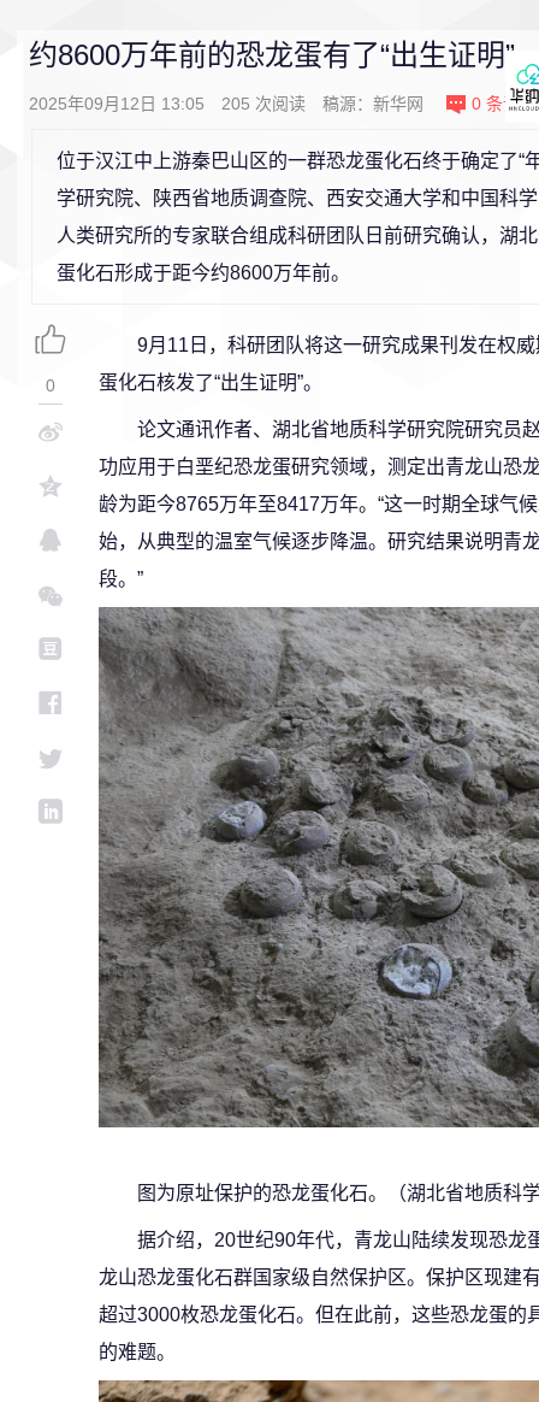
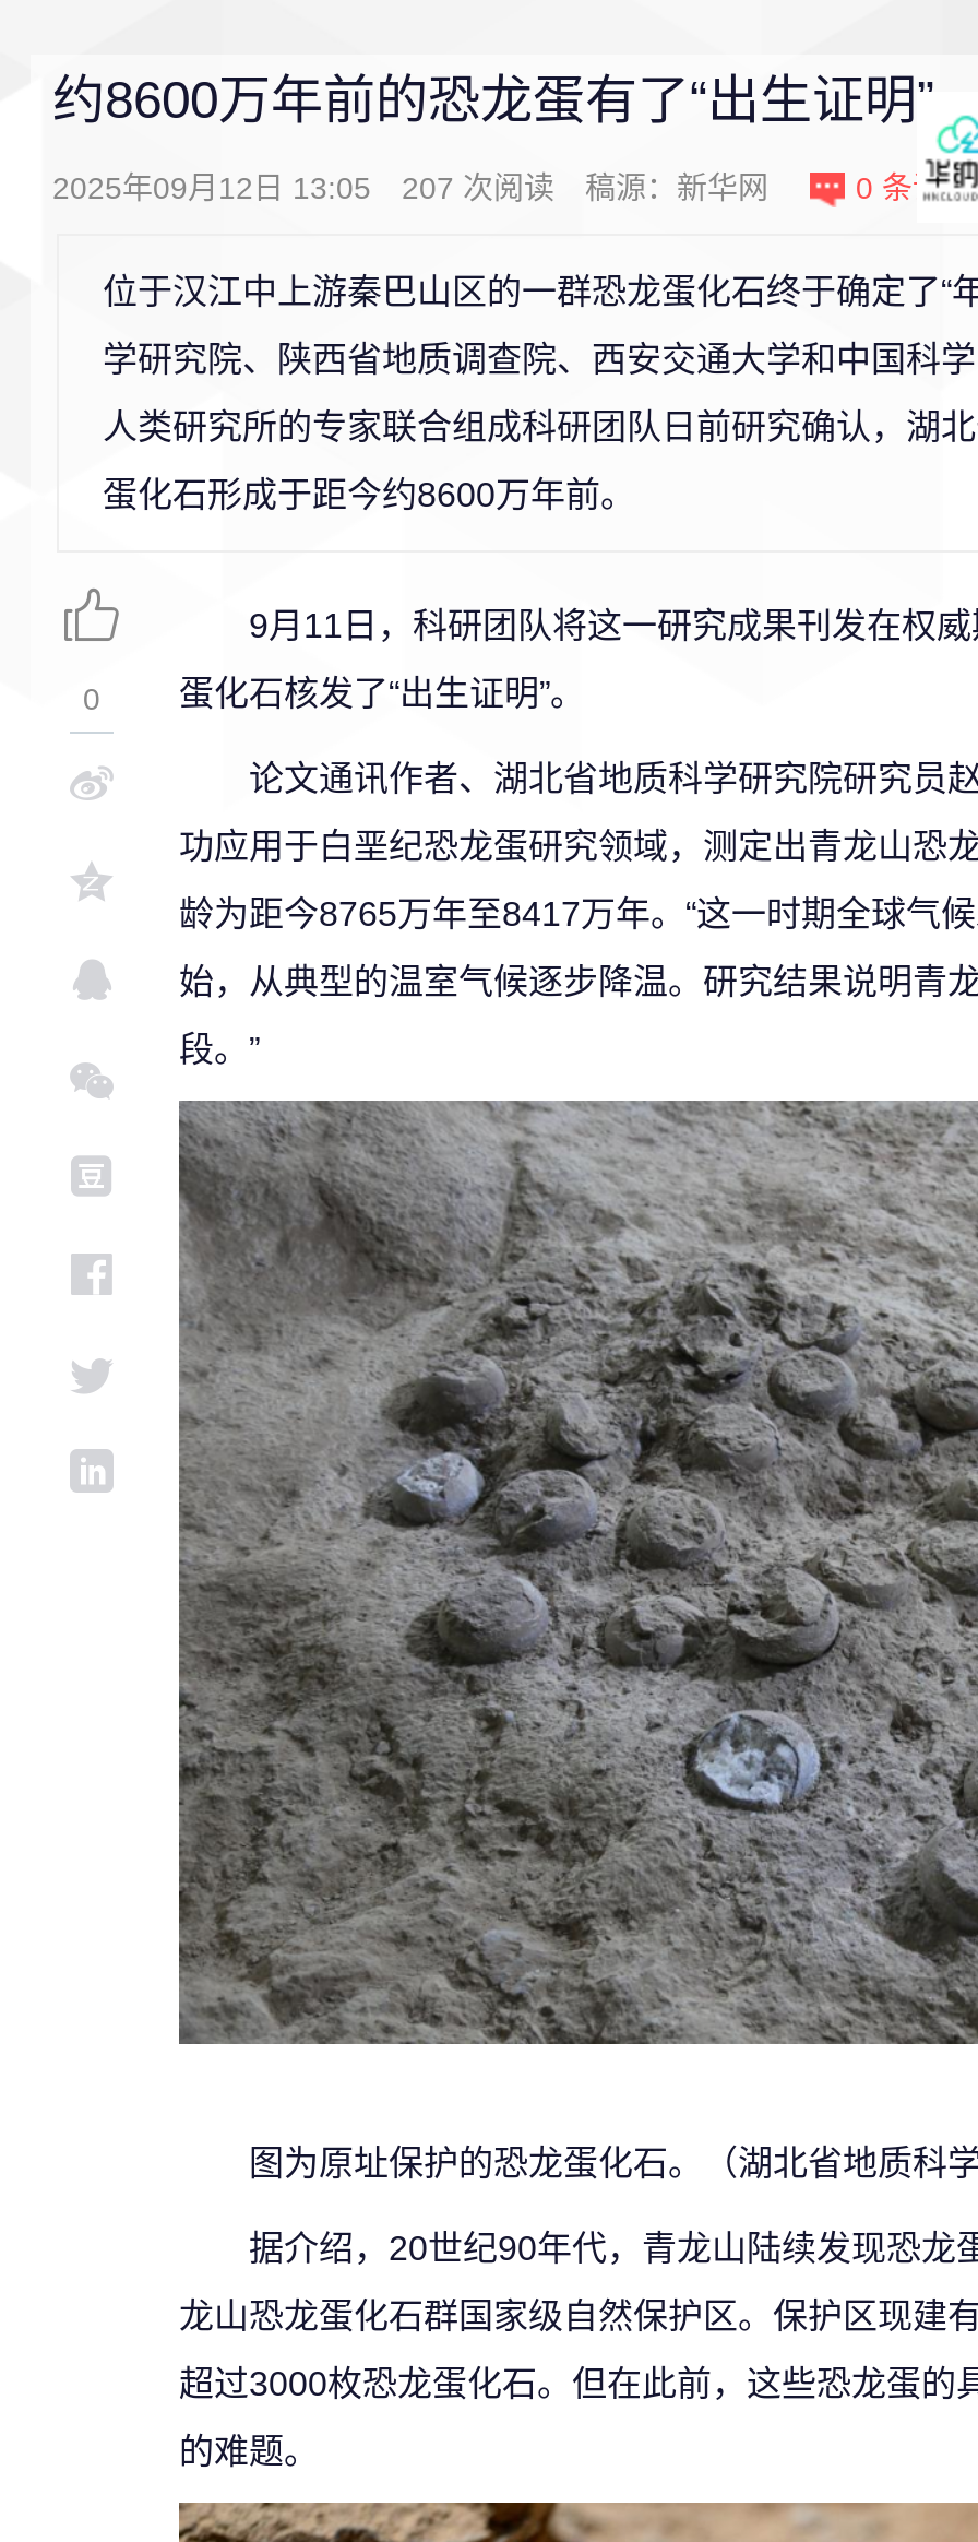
- 2025年09月12日 13:05 205次阅读 稿源：新华网
+ 2025年09月12日 13:05 207次阅读 稿源：新华网
